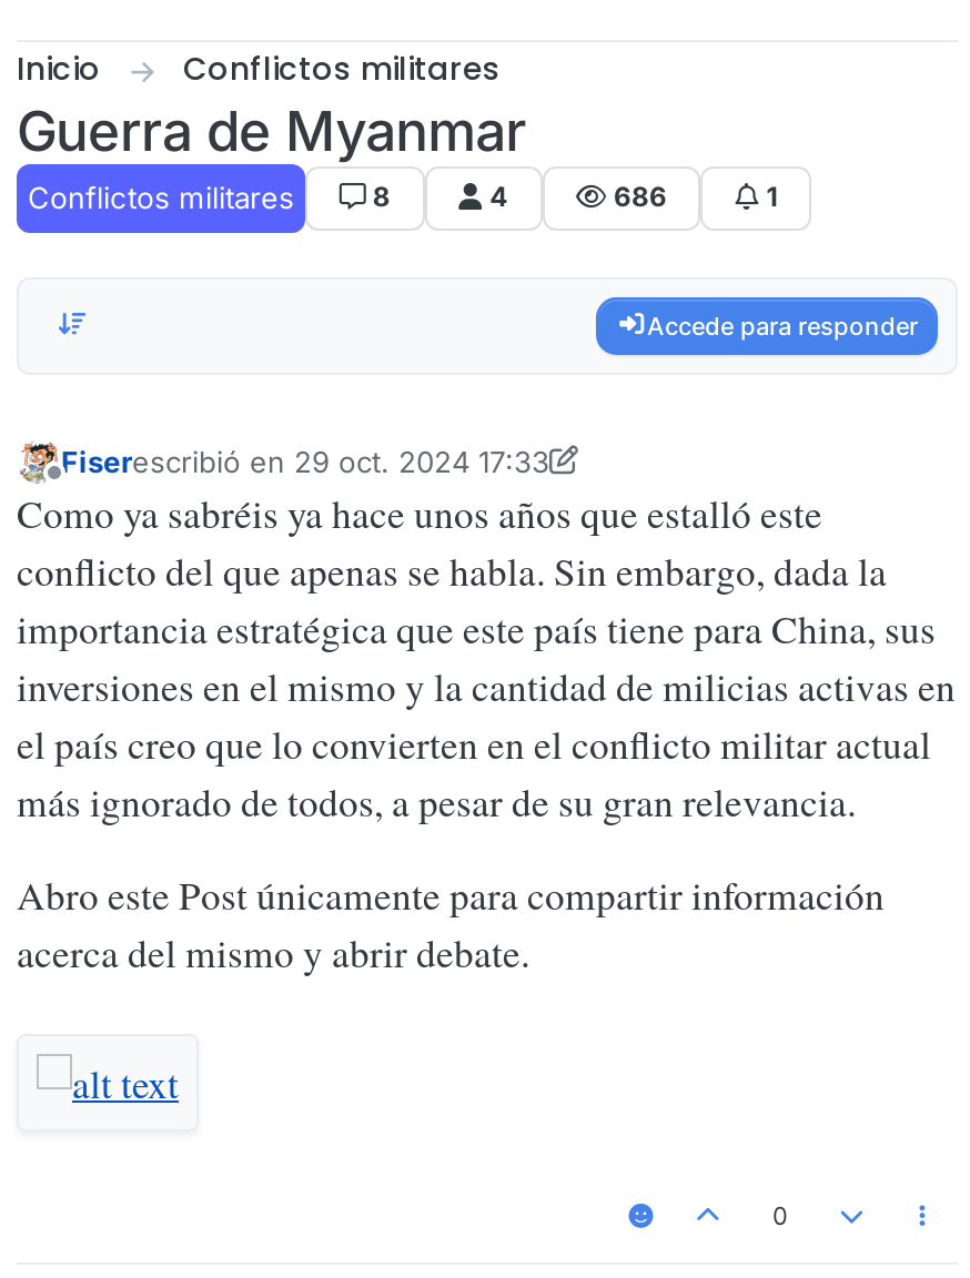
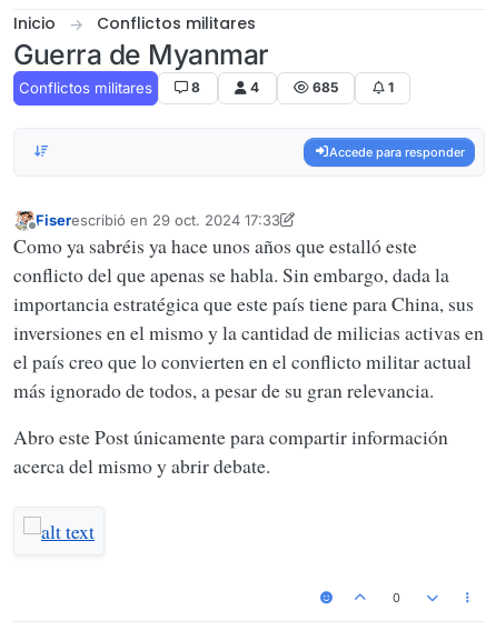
- 686
+ 685
